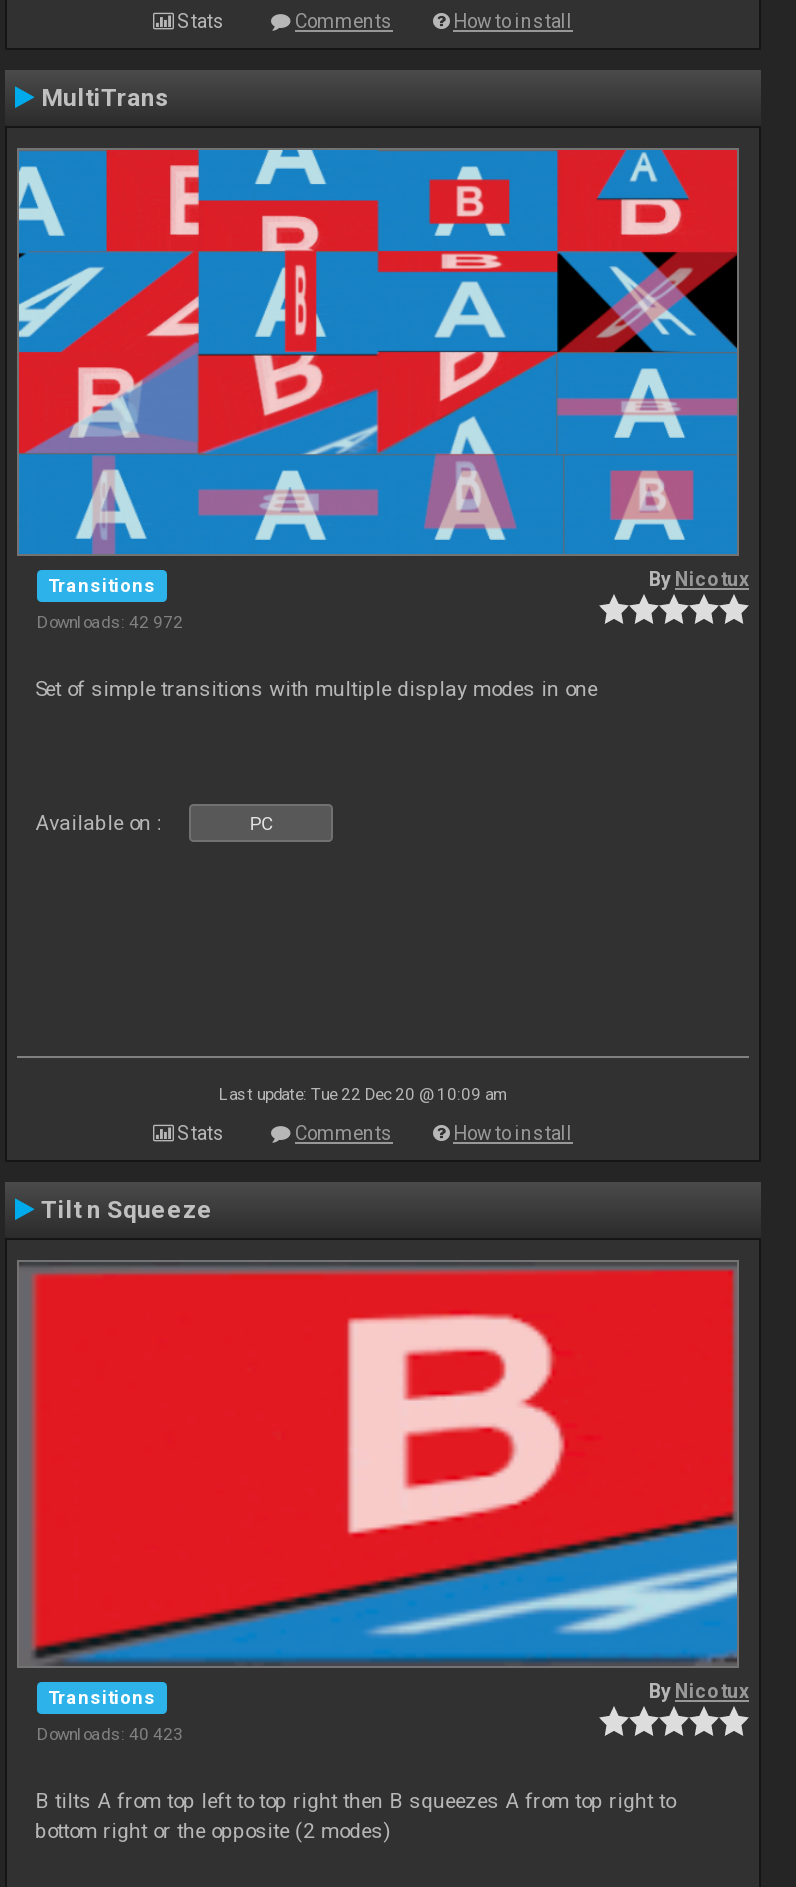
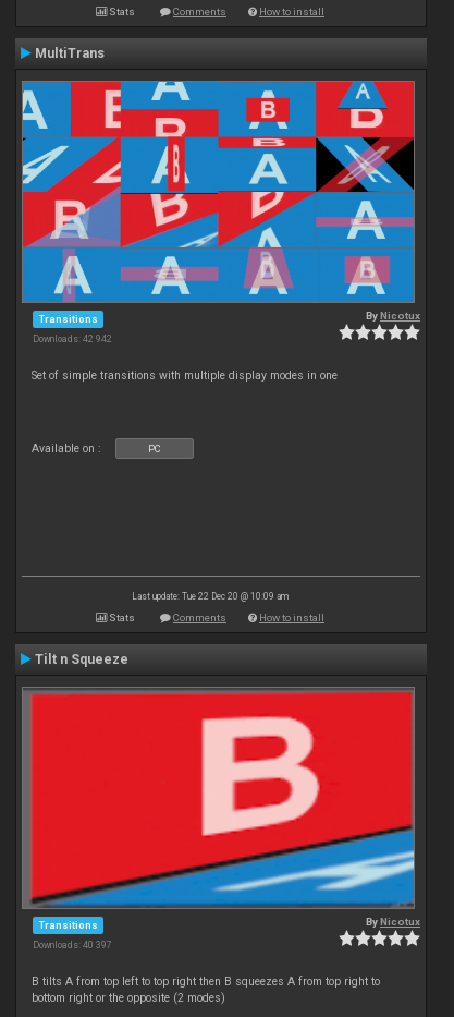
- Downloads: 42 972
+ Downloads: 42 942

- Downloads: 40 423
+ Downloads: 40 397
